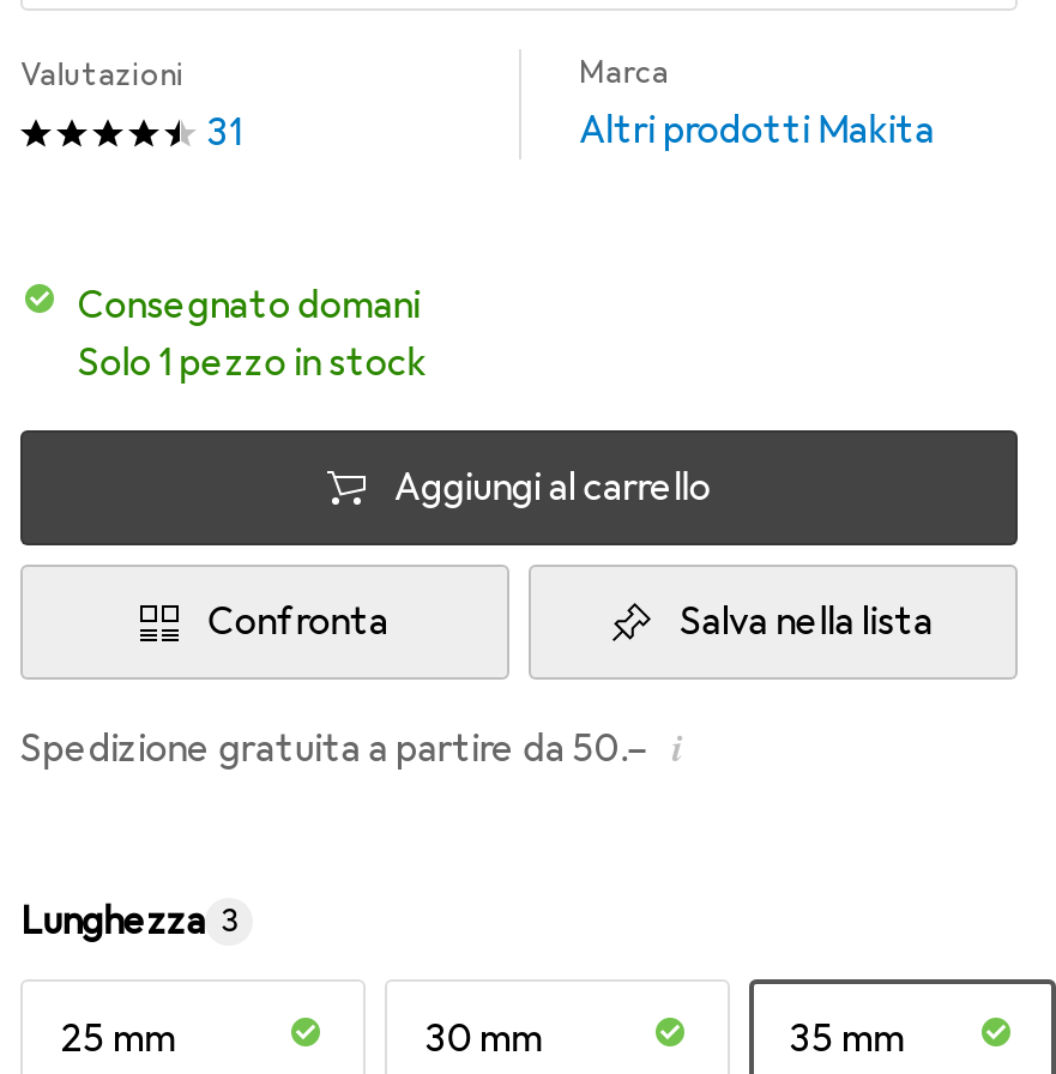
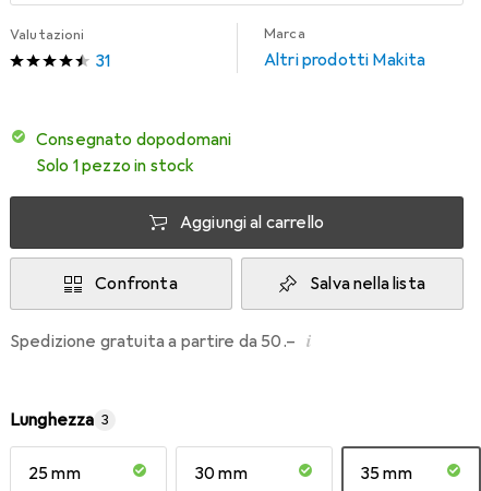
- Consegnato domani
+ Consegnato dopodomani
